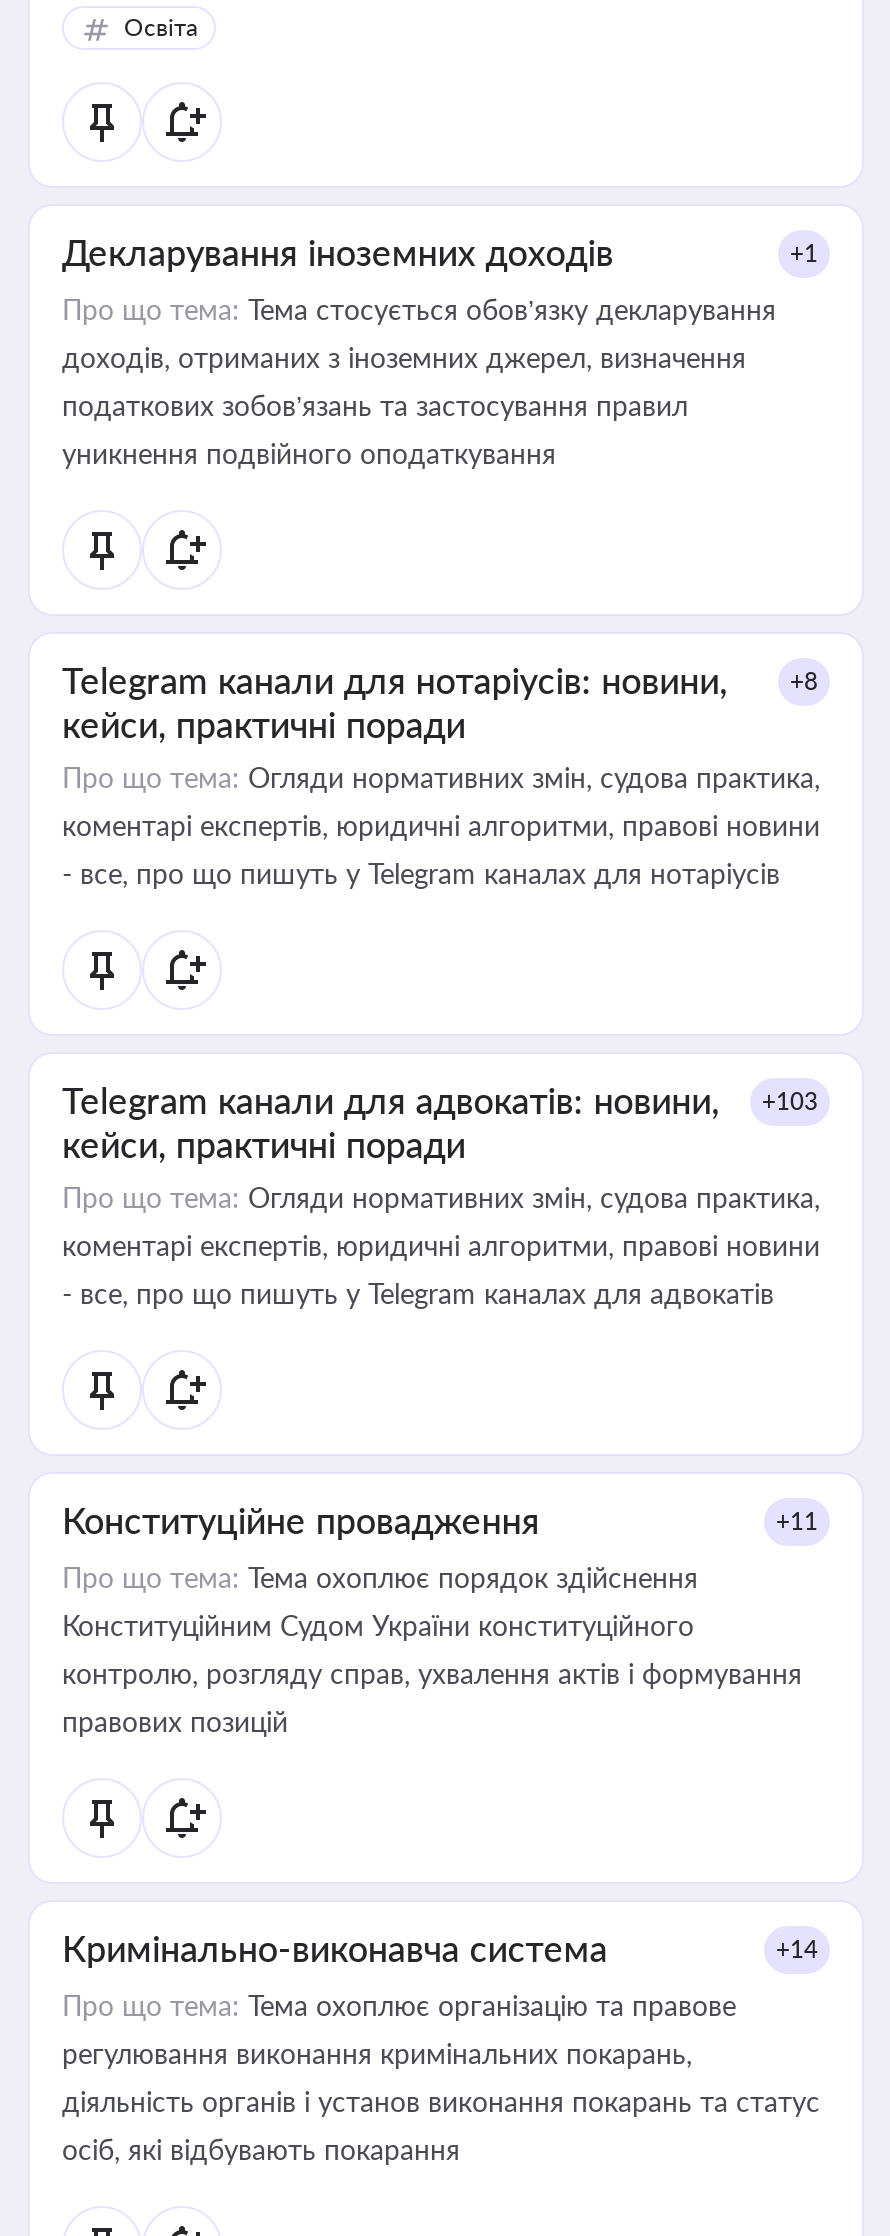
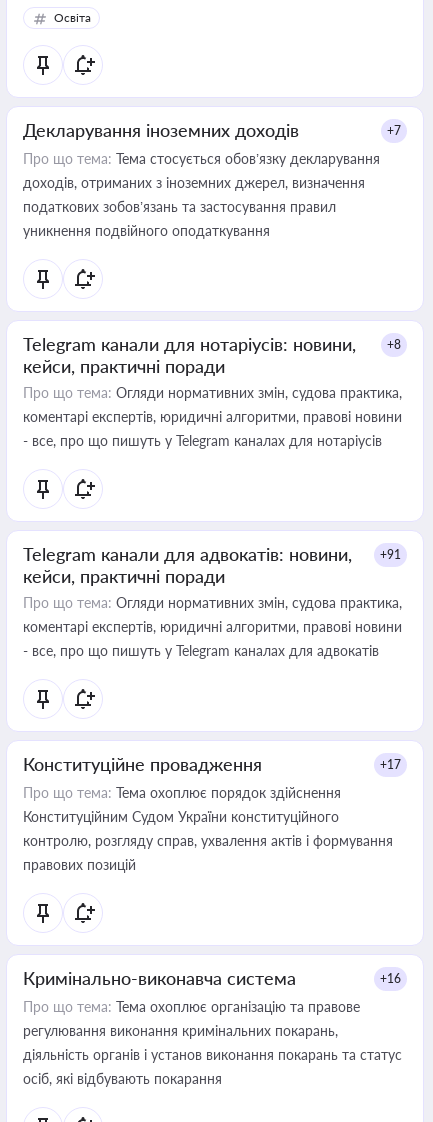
- +1
+ +7

- Telegram канали для адвокатів: новини, +103
+ Telegram канали для адвокатів: новини, +91

- +11
+ +17

- +14
+ +16
